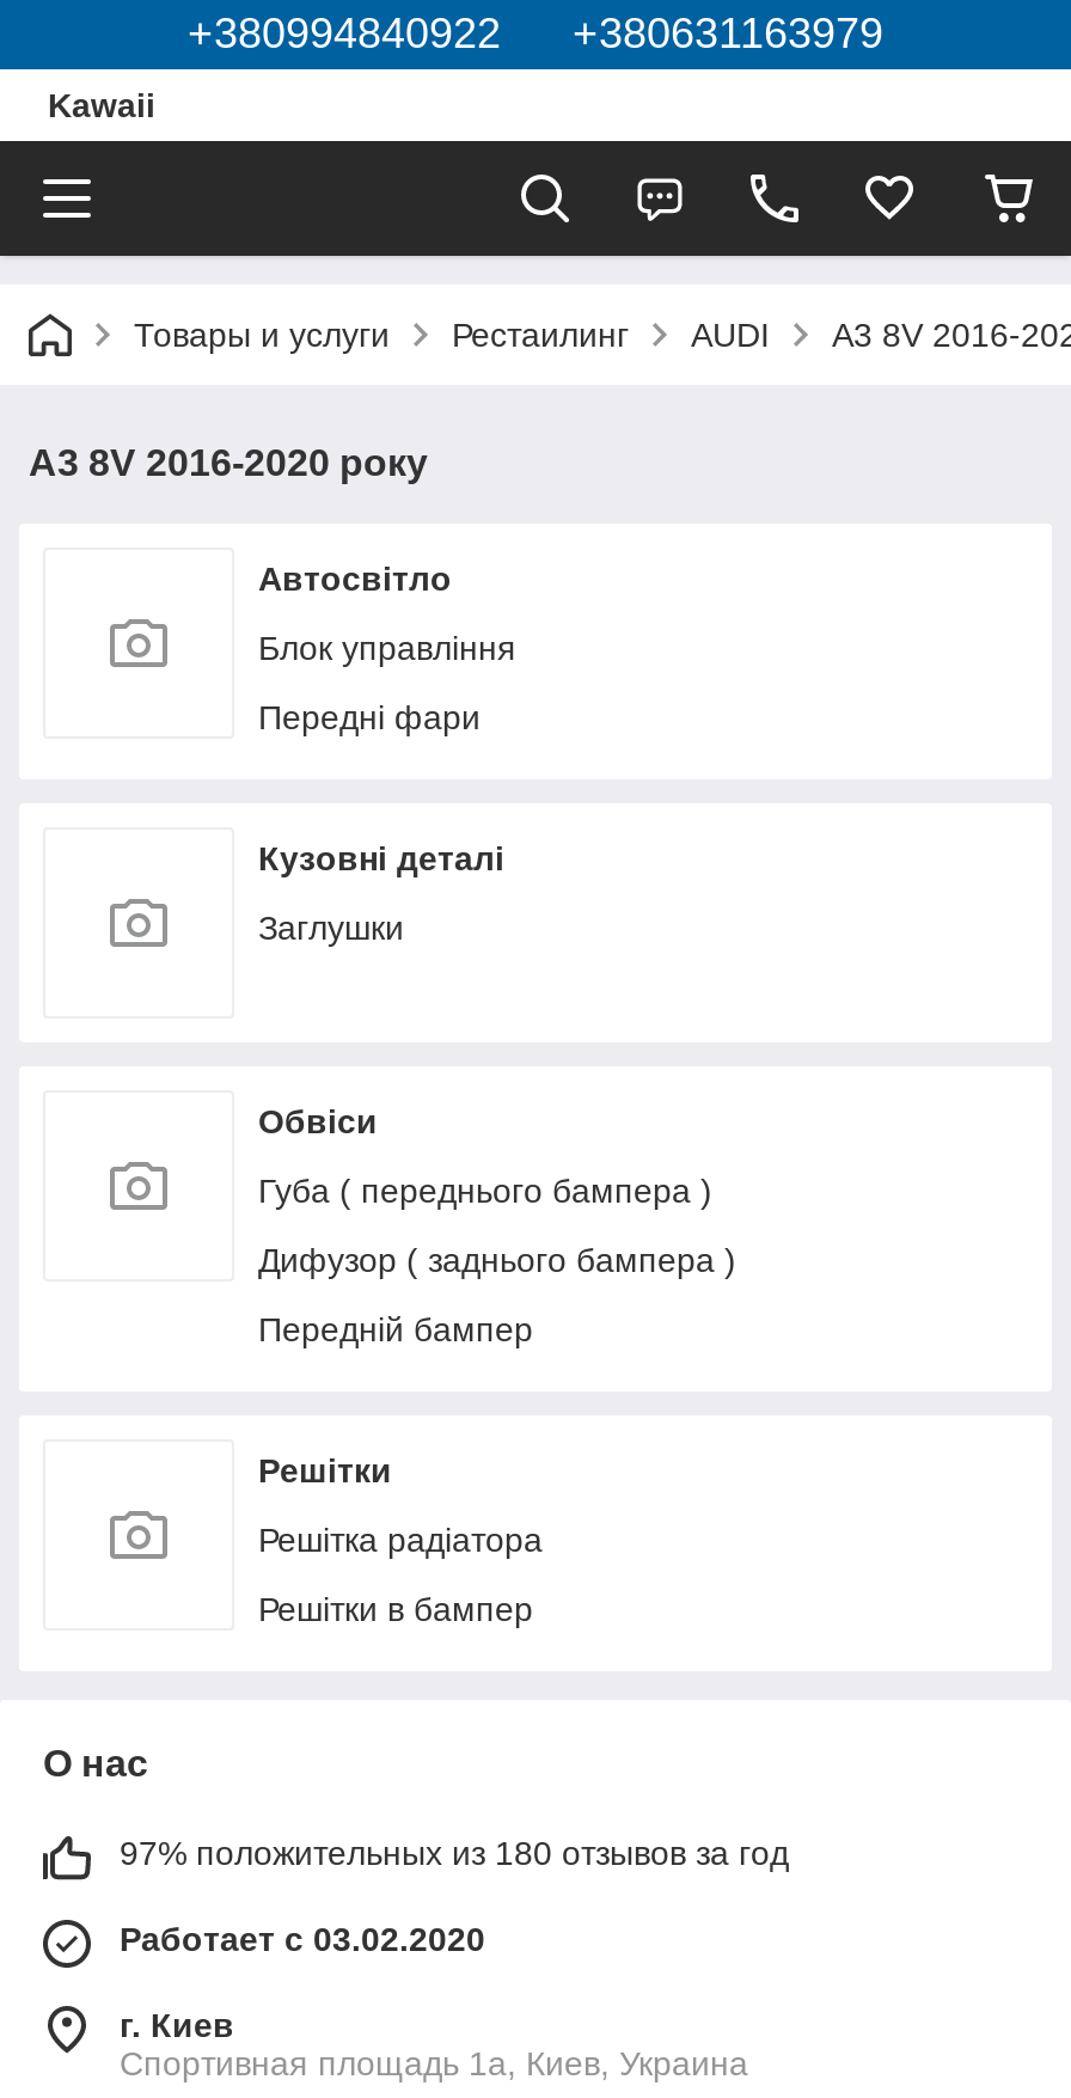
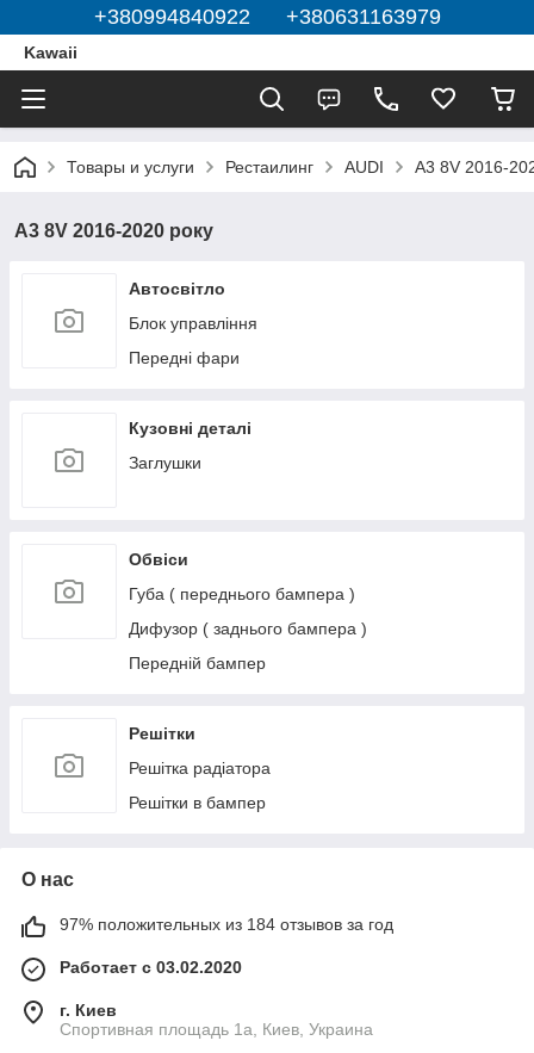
- 97% положительных из 180 отзывов за год
+ 97% положительных из 184 отзывов за год
